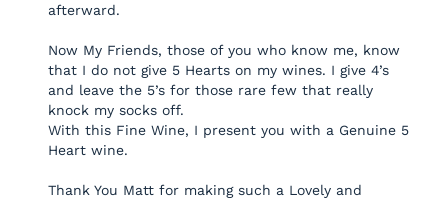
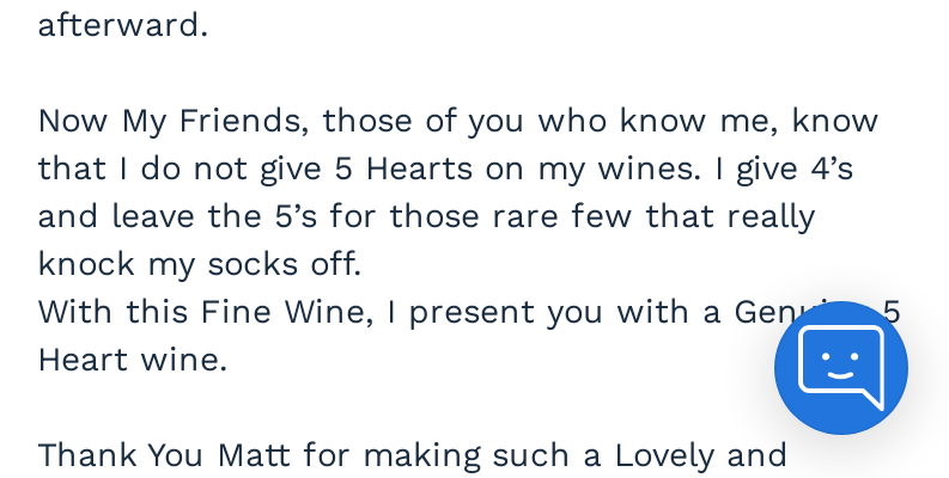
+ [image]
